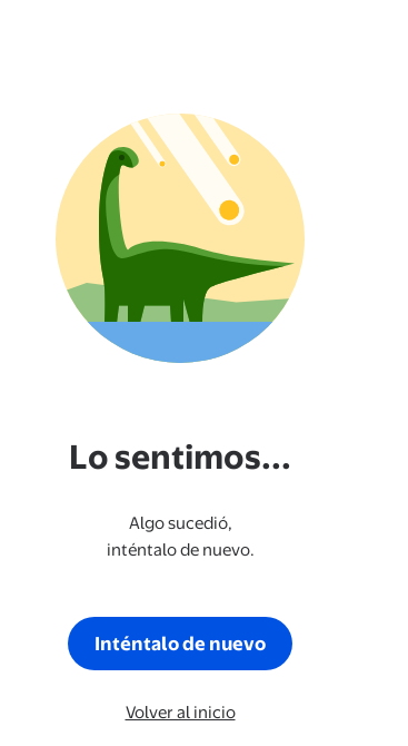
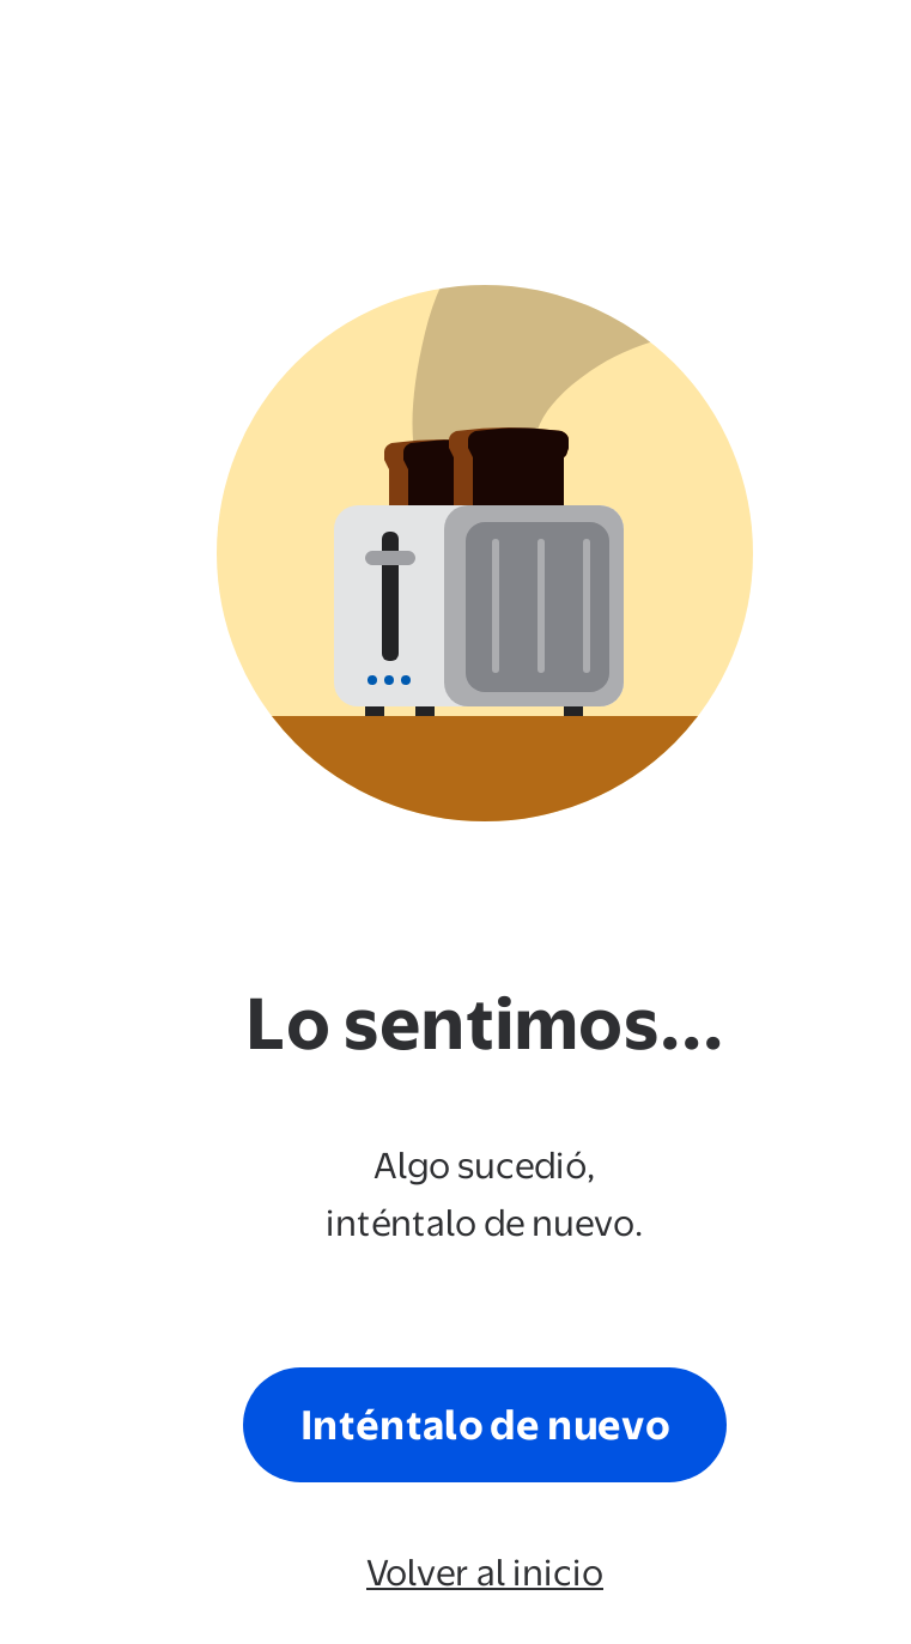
- [image]
+ [image]
